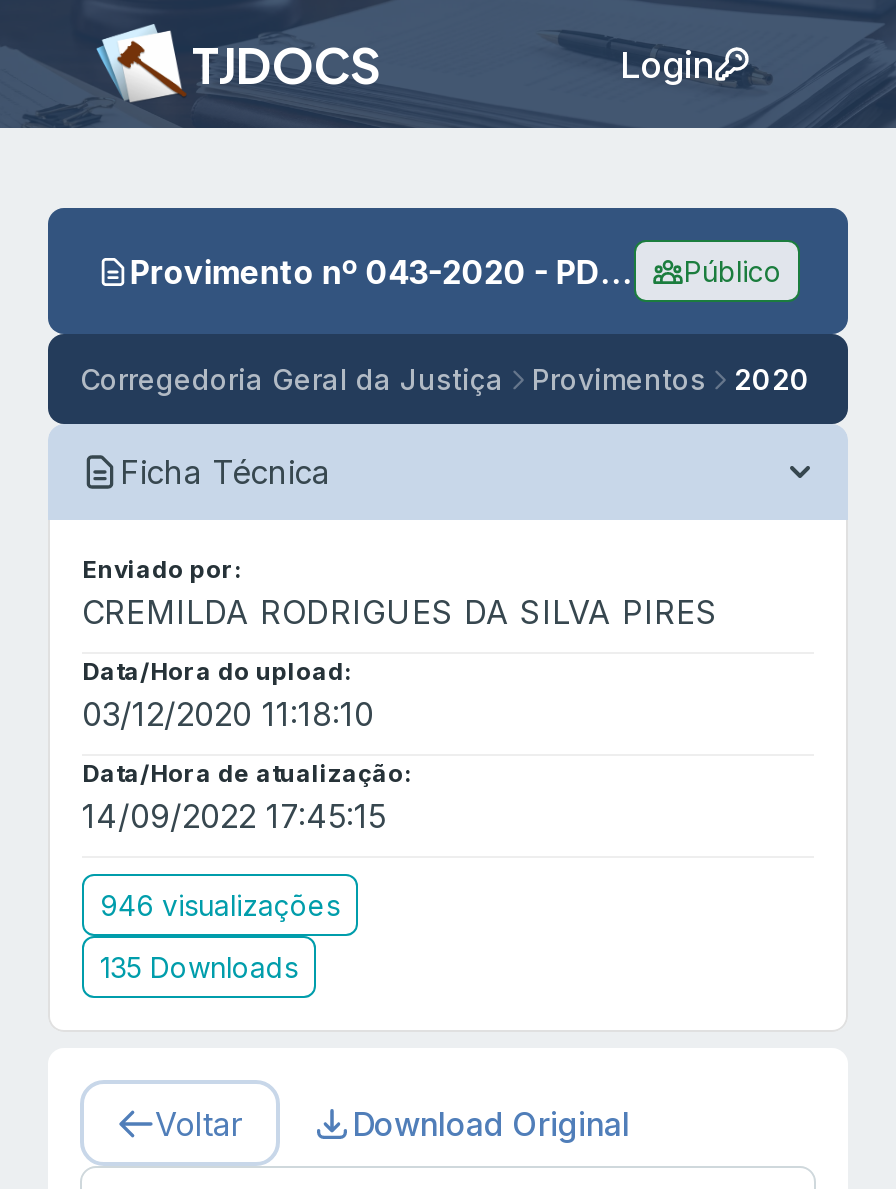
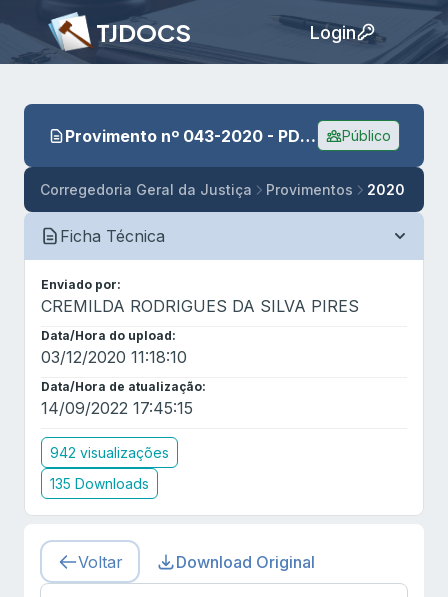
- 946 visualizações
+ 942 visualizações
